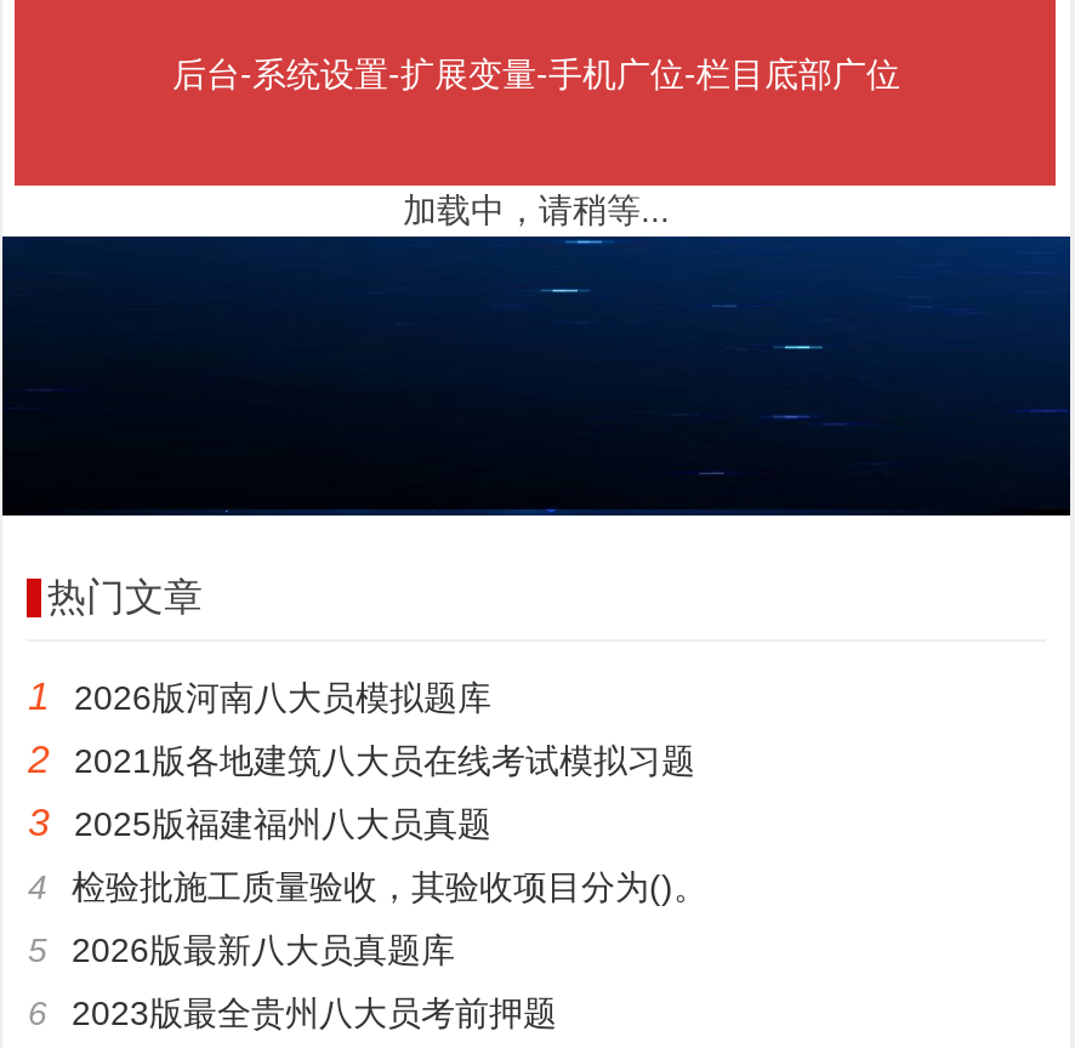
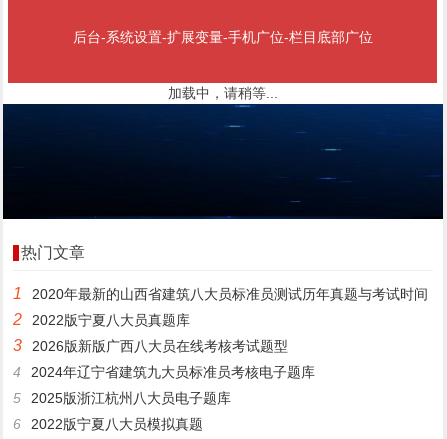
- 2026版河南八大员模拟题库
+ 2020年最新的山西省建筑八大员标准员测试历年真题与考试时间

- 2021版各地建筑八大员在线考试模拟习题
+ 2022版宁夏八大员真题库

- 2025版福建福州八大员真题
+ 2026版新版广西八大员在线考核考试题型

- 检验批施工质量验收，其验收项目分为()。
+ 2024年辽宁省建筑九大员标准员考核电子题库

- 2026版最新八大员真题库
+ 2025版浙江杭州八大员电子题库

- 2023版最全贵州八大员考前押题
+ 2022版宁夏八大员模拟真题
